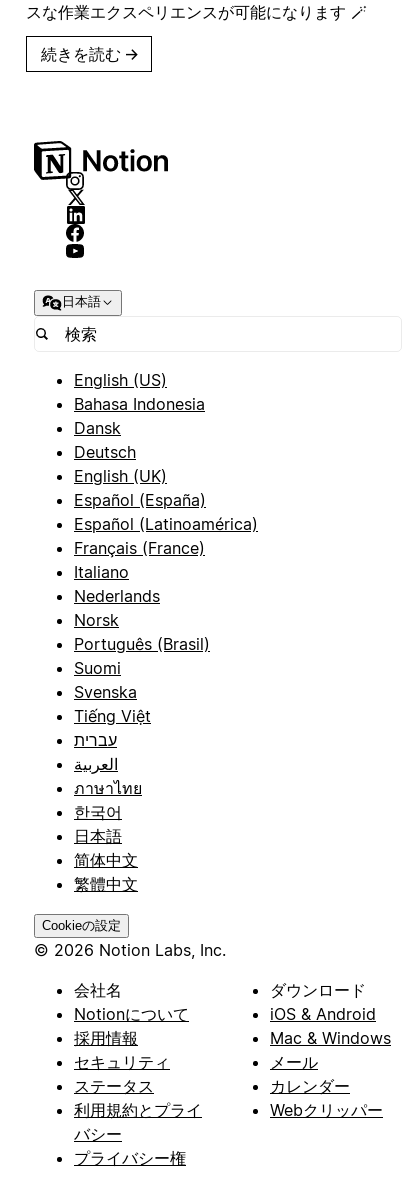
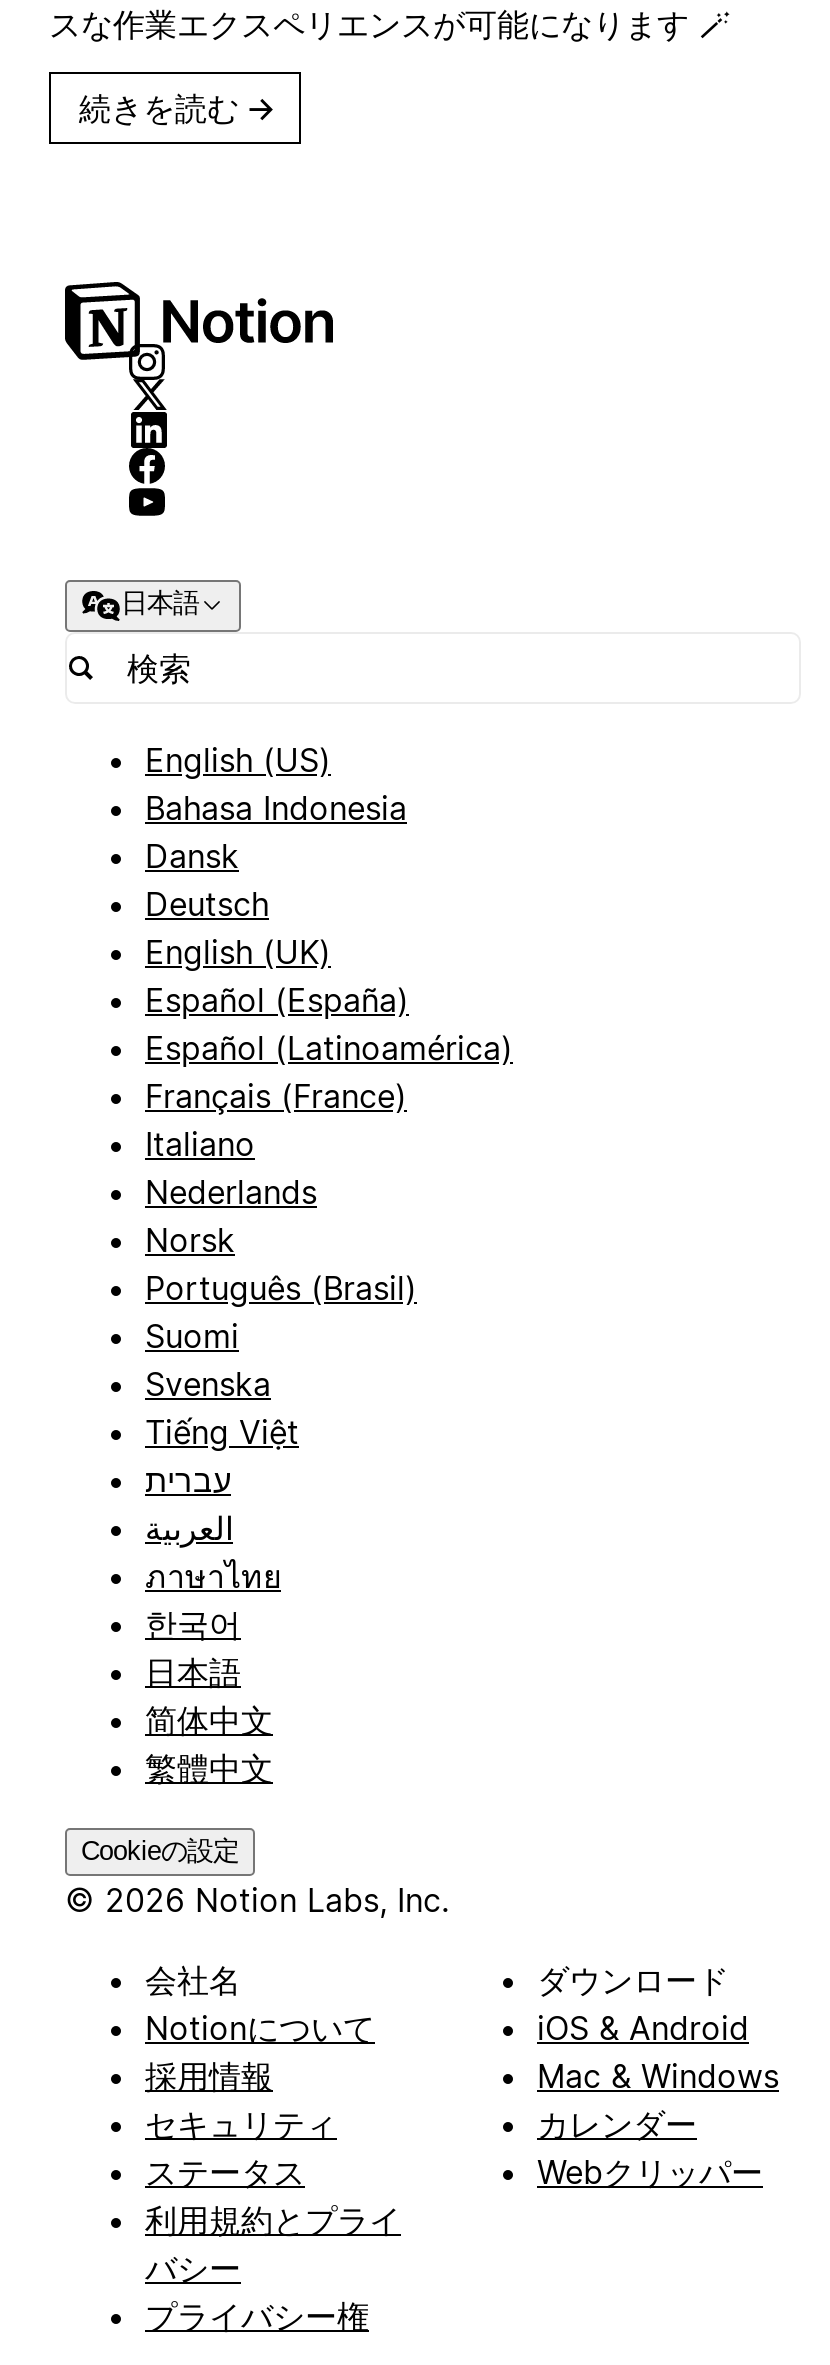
- メール

moved up: カレンダー | Webクリッパー
